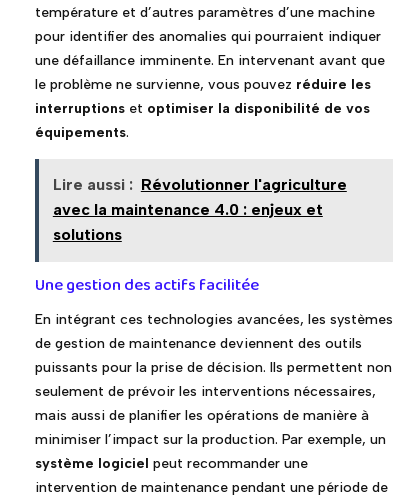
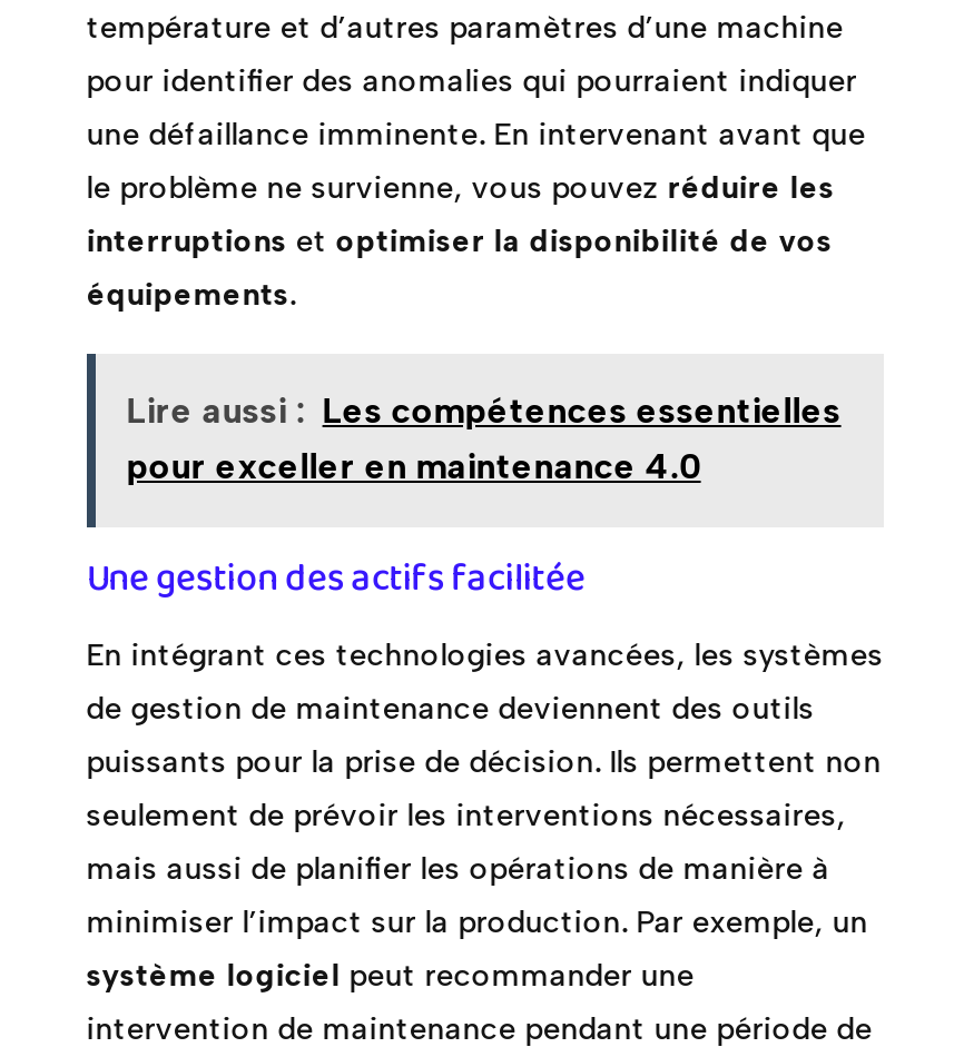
- Lire aussi : Révolutionner l'agriculture
- avec la maintenance 4.0 : enjeux et
- solutions
+ Lire aussi : Les compétences essentielles
+ pour exceller en maintenance 4.0
